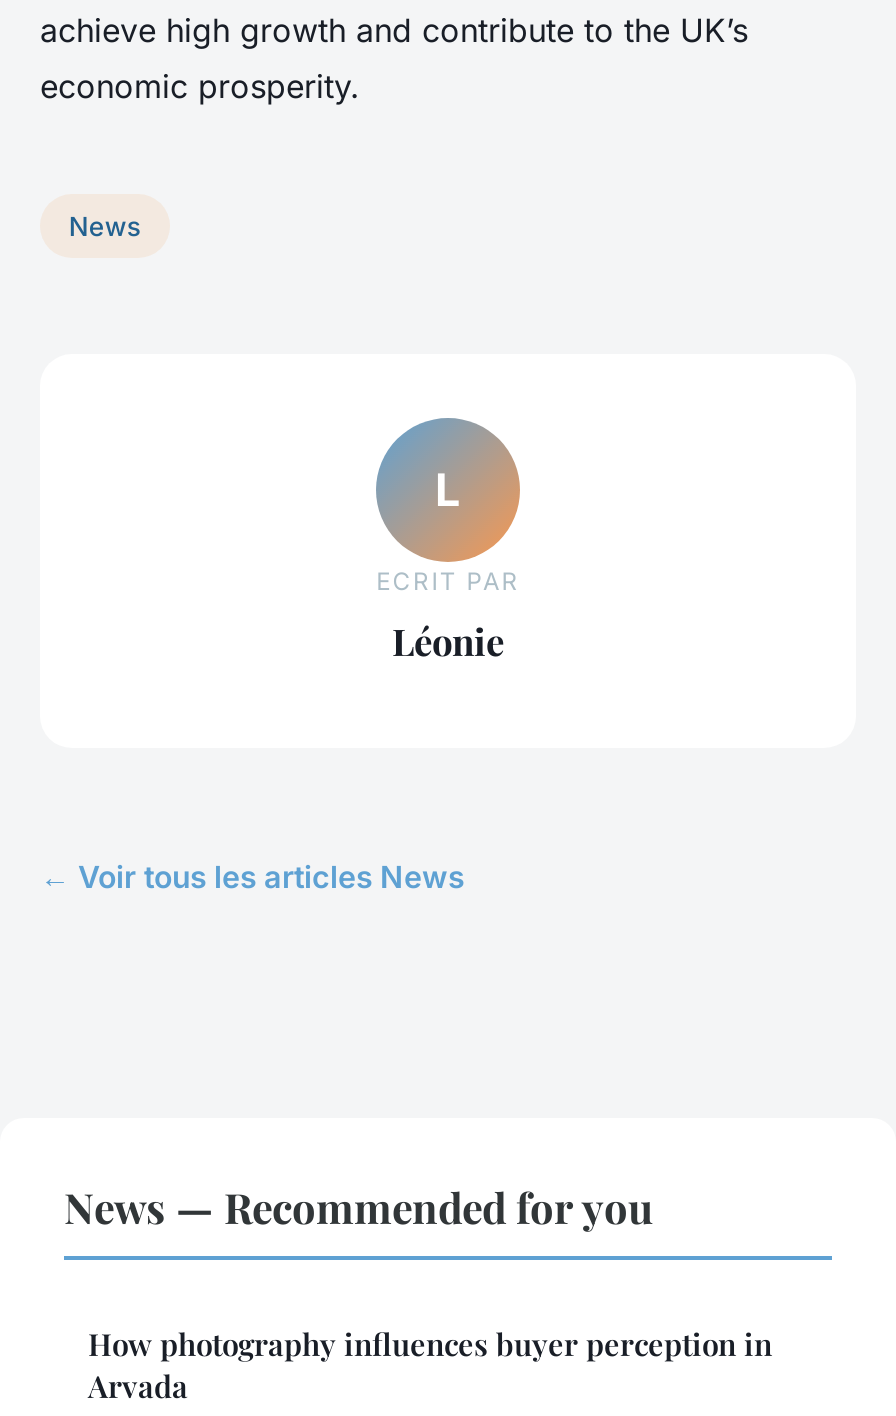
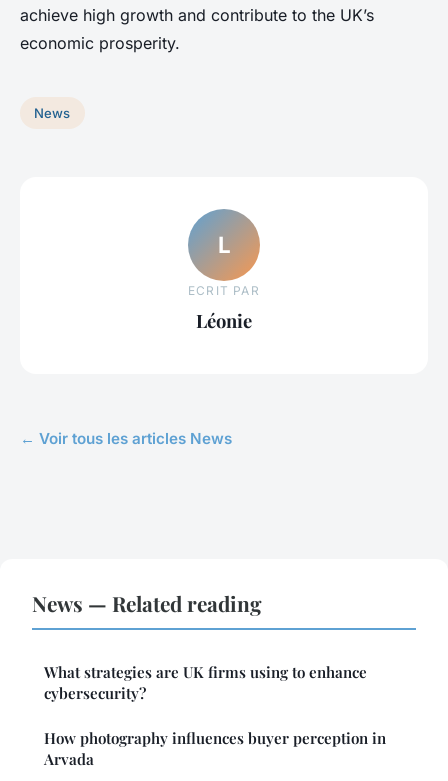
- News — Recommended for you
+ News — Related reading
+ What strategies are UK firms using to enhance
+ cybersecurity?
